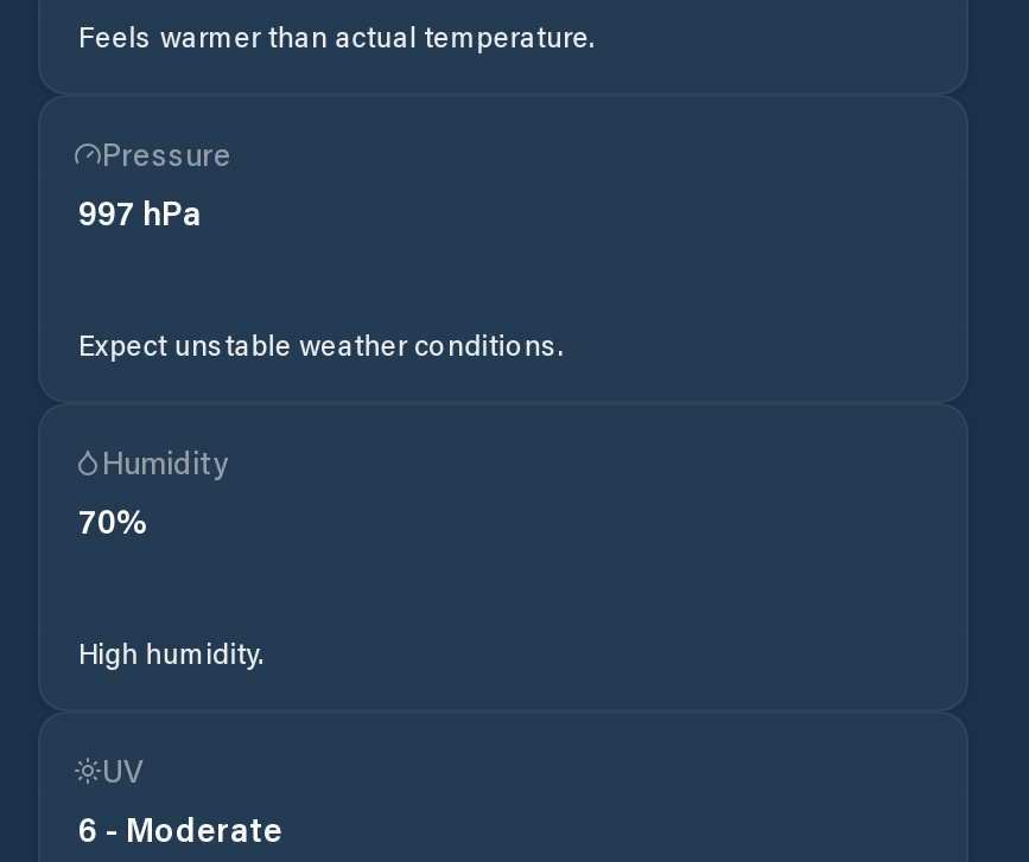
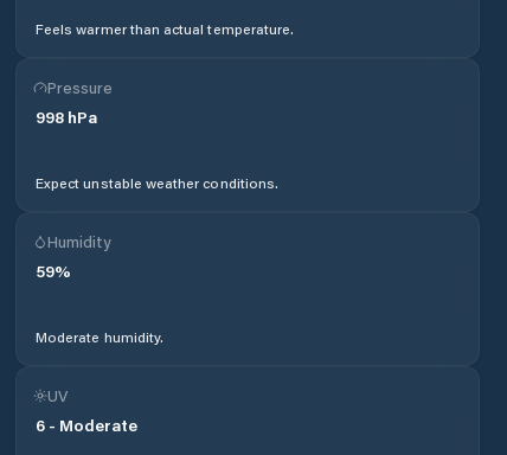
- 997 hPa
+ 998 hPa

- 70%
+ 59%

- High humidity.
+ Moderate humidity.
